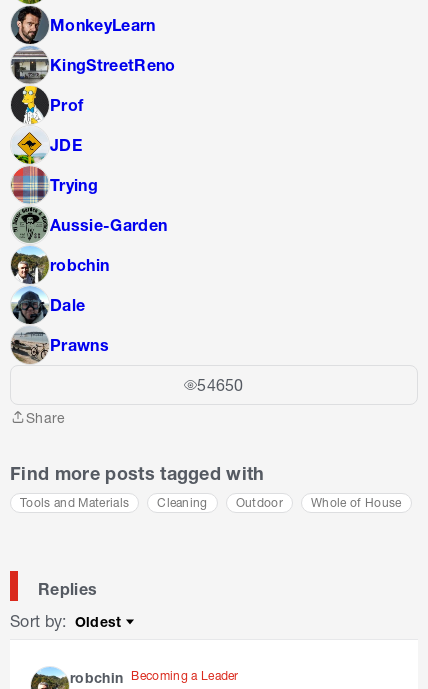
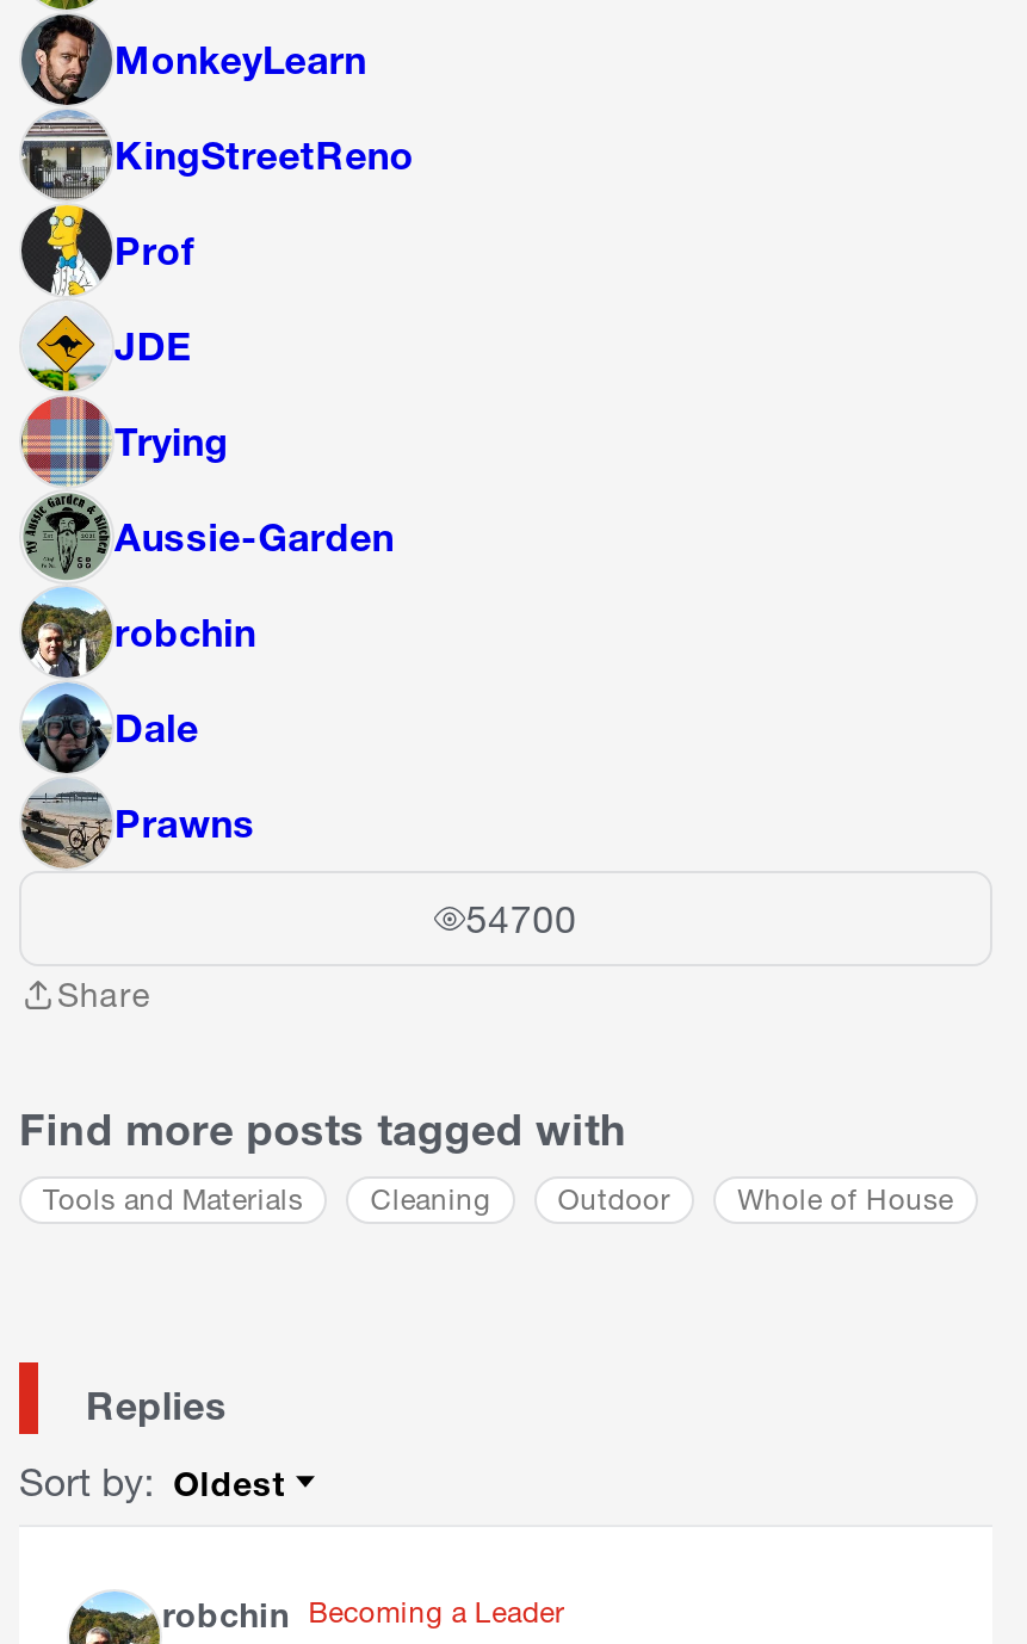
- 54650
+ 54700
